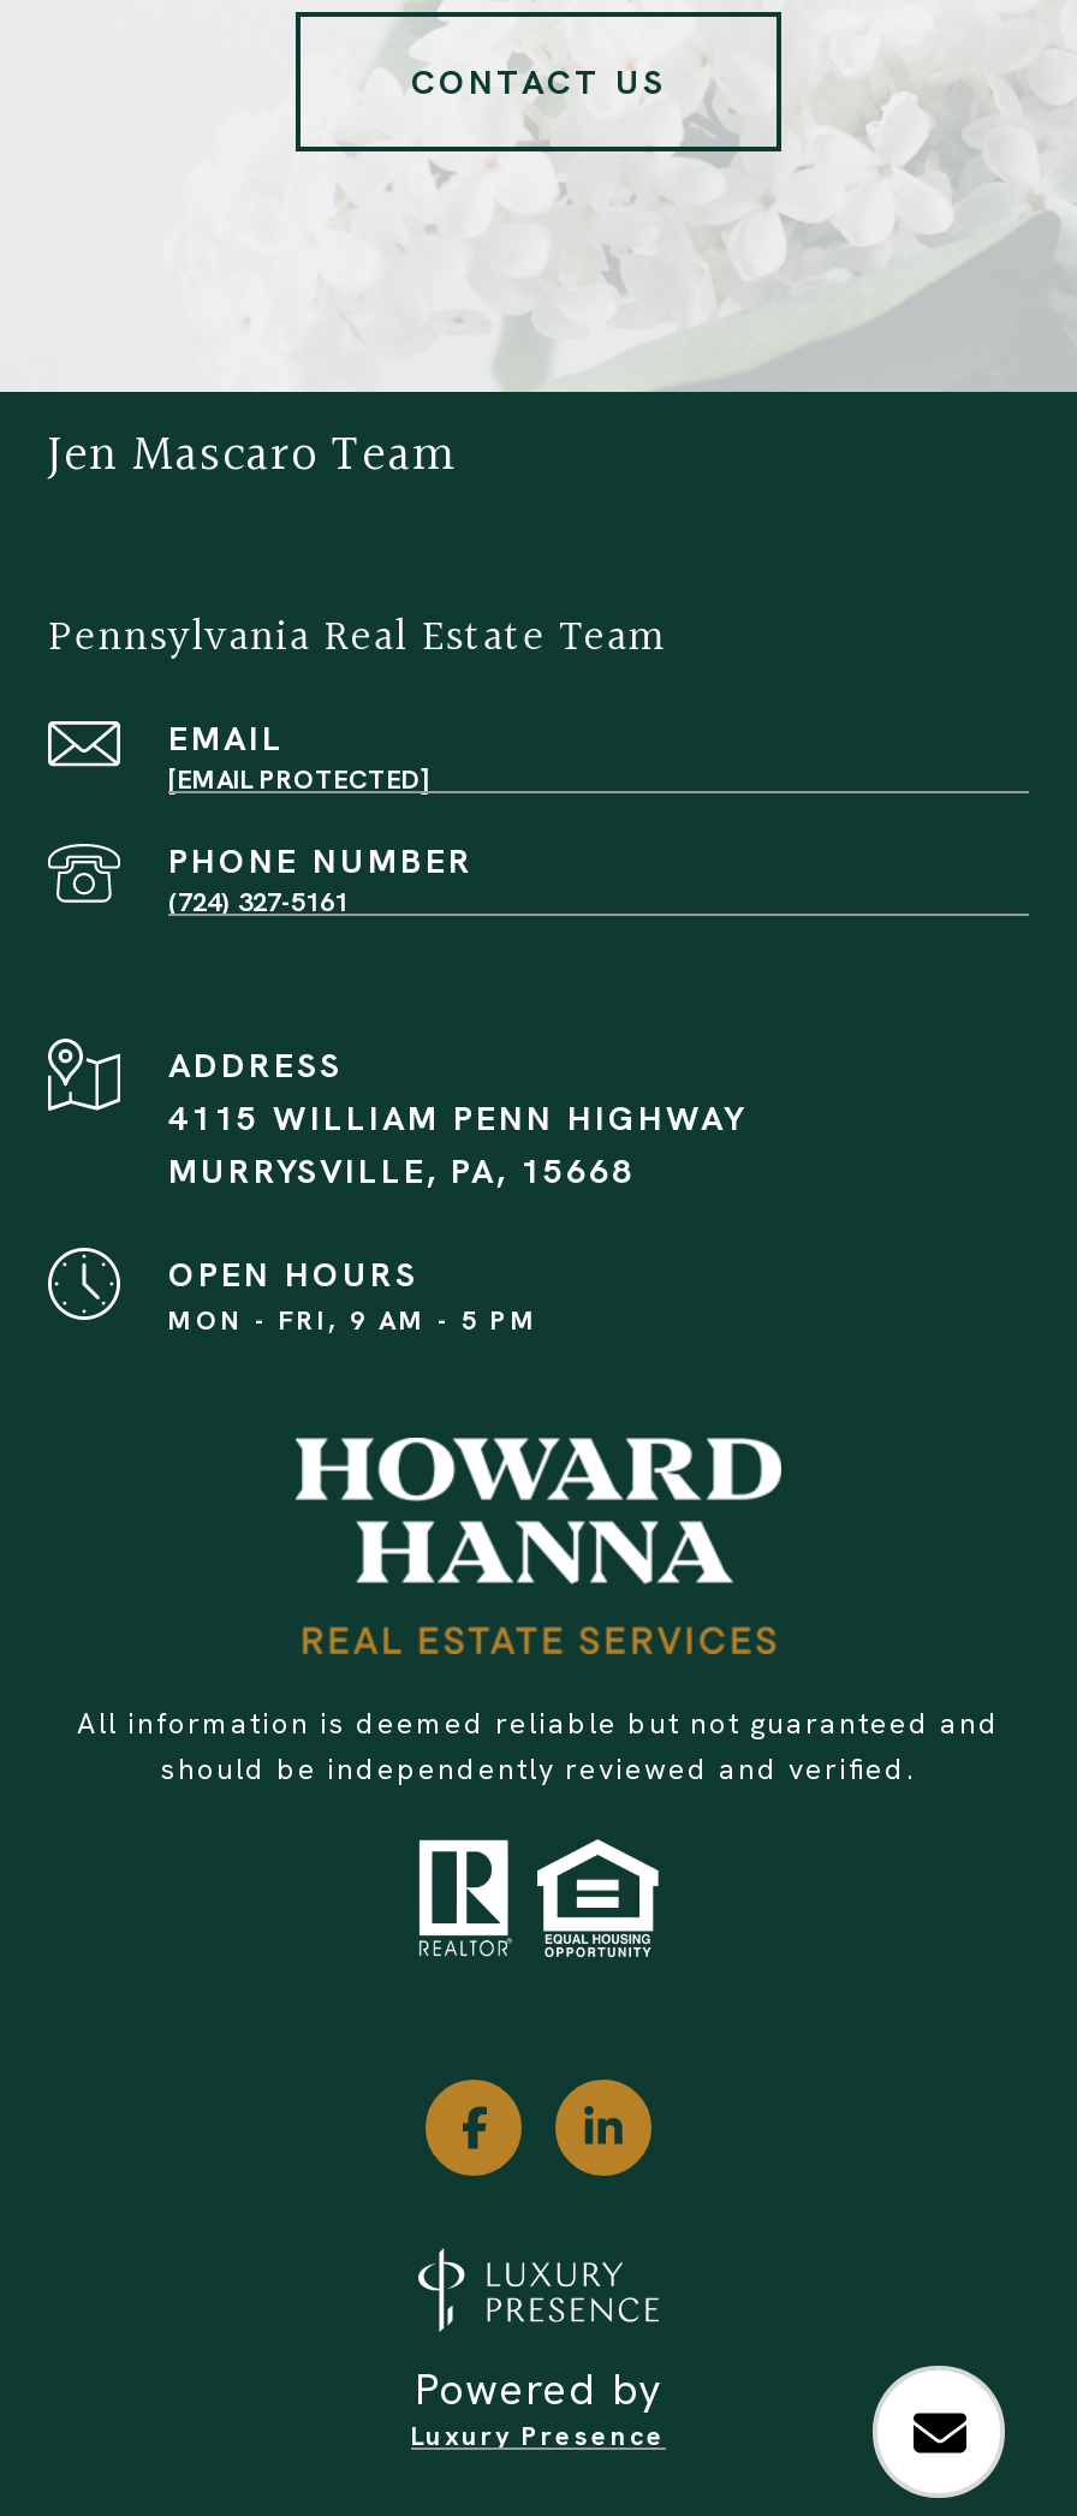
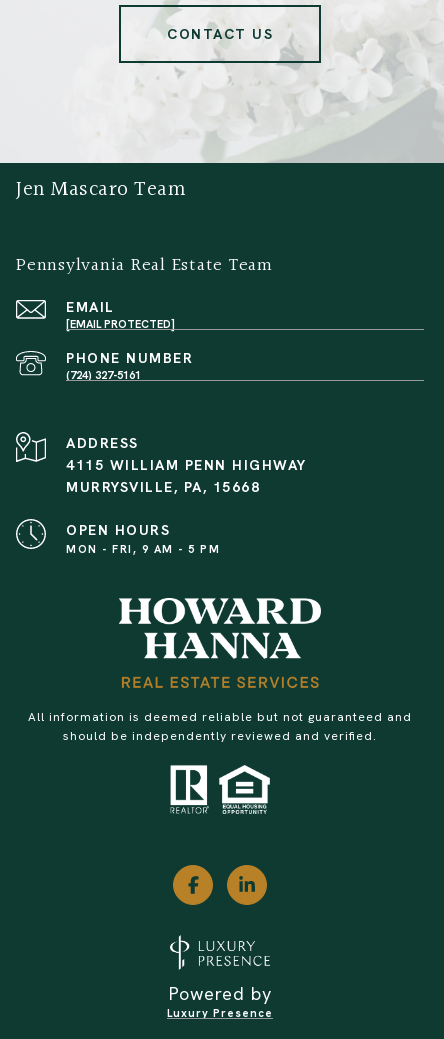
- [image]
